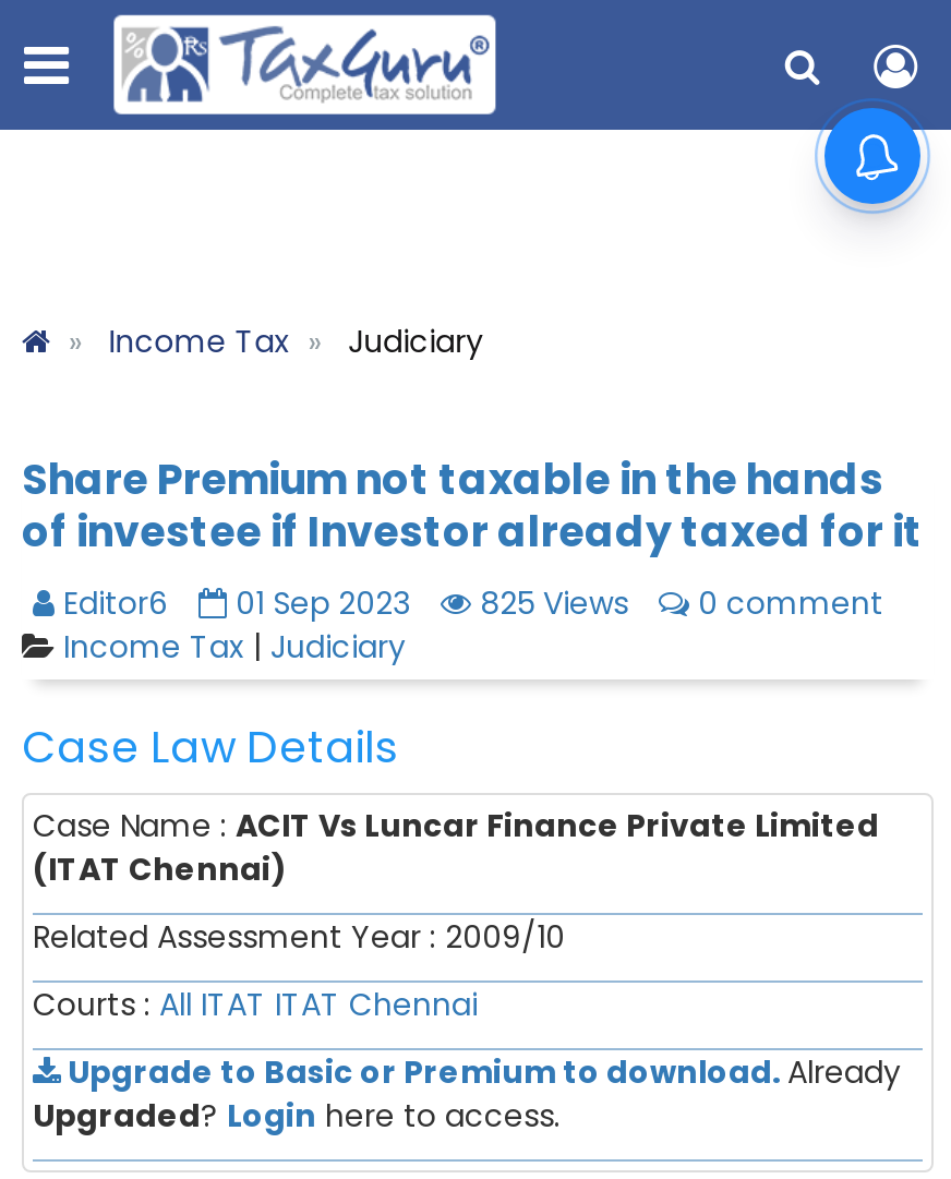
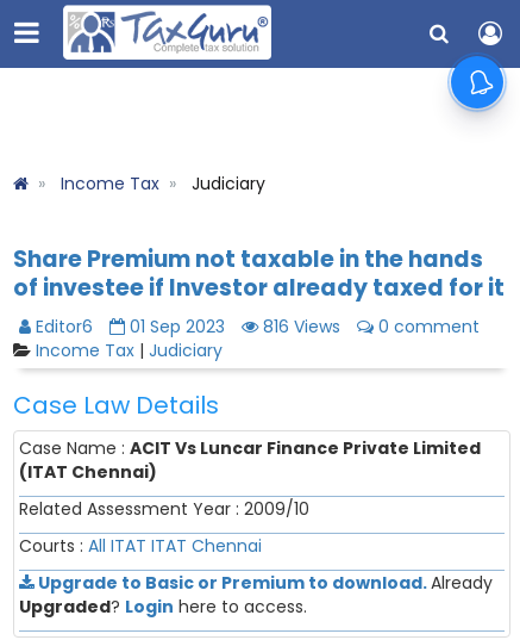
- Editor6 01 Sep 2023 825 Views 0 comment
+ Editor6 01 Sep 2023 816 Views 0 comment
